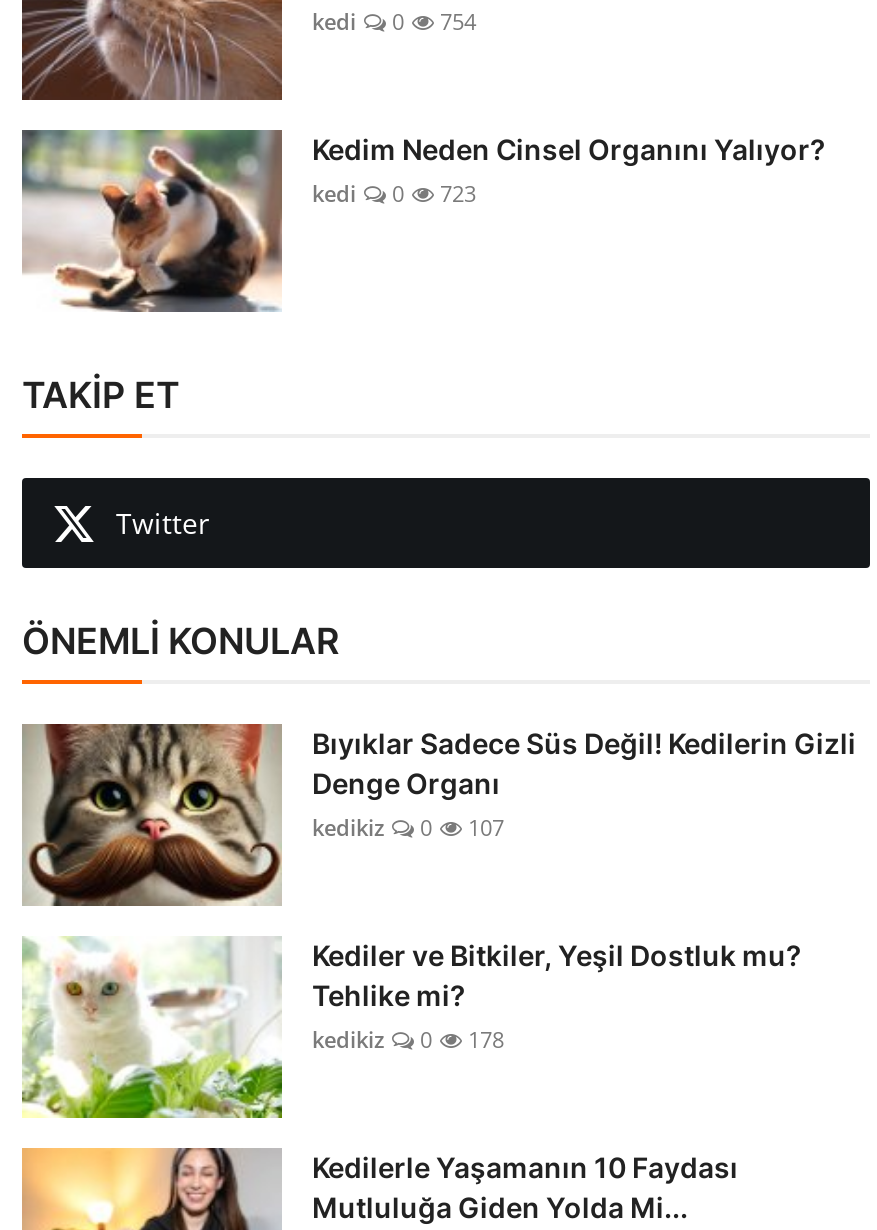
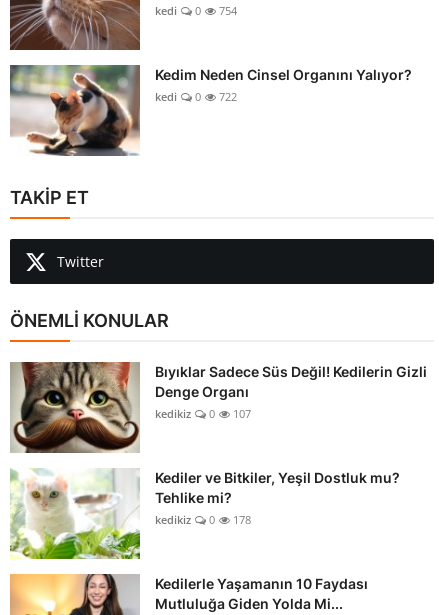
- kedi 0 723
+ kedi 0 722
